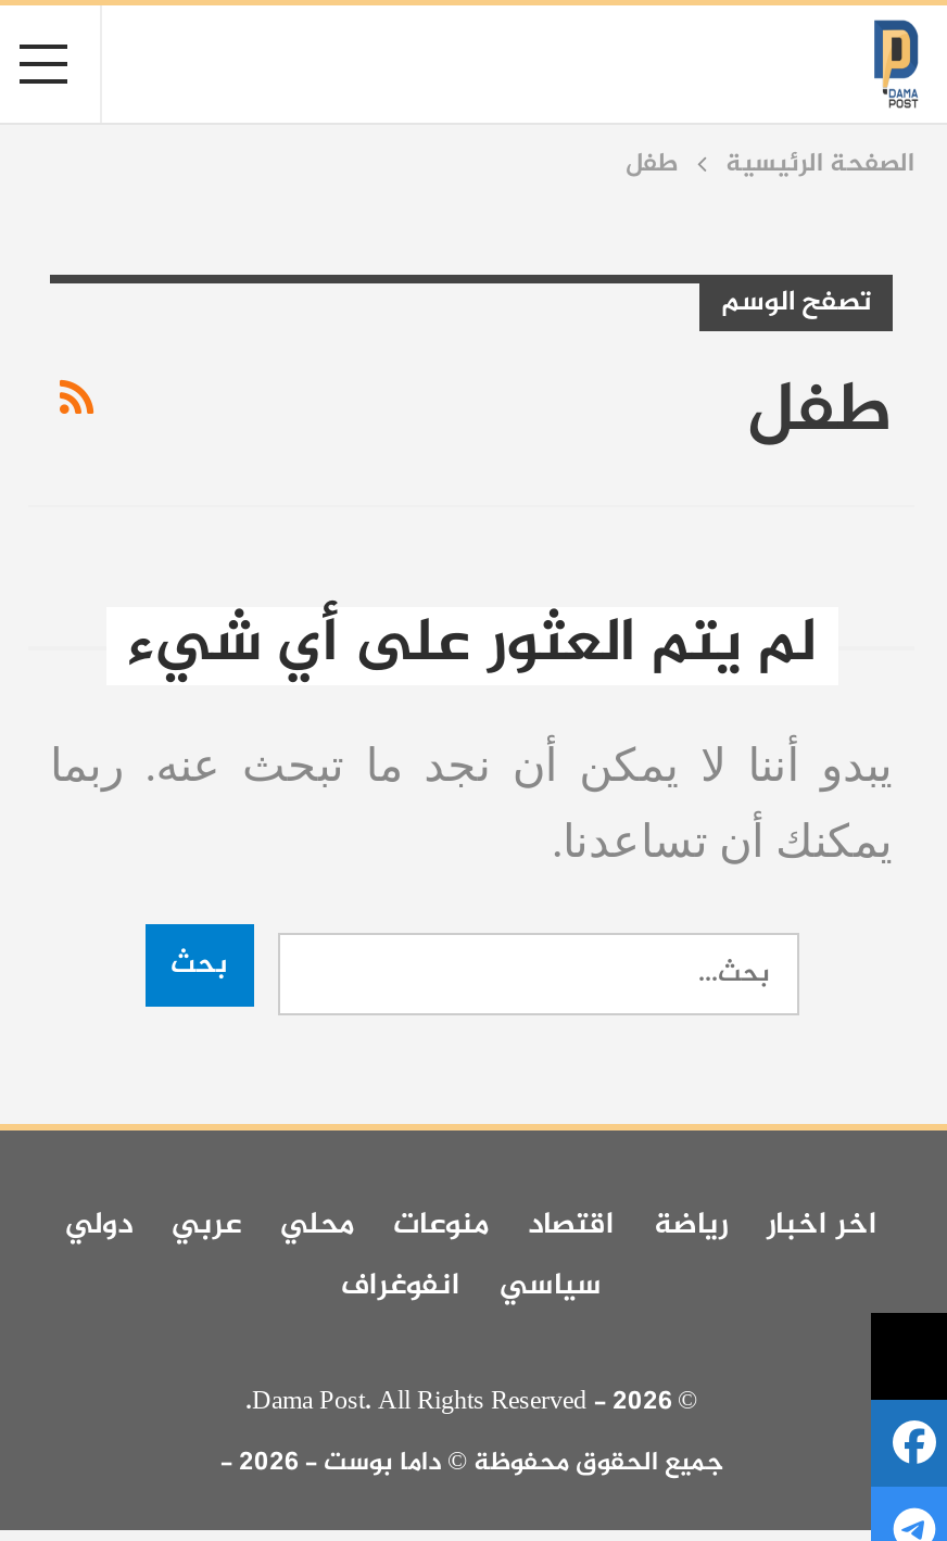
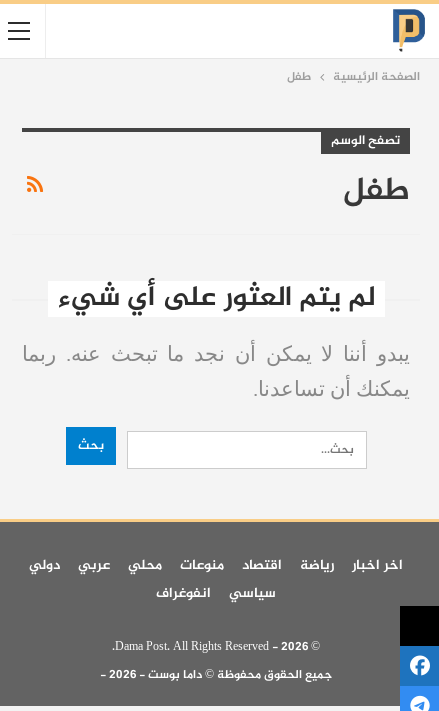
- [image]
+ [image]
